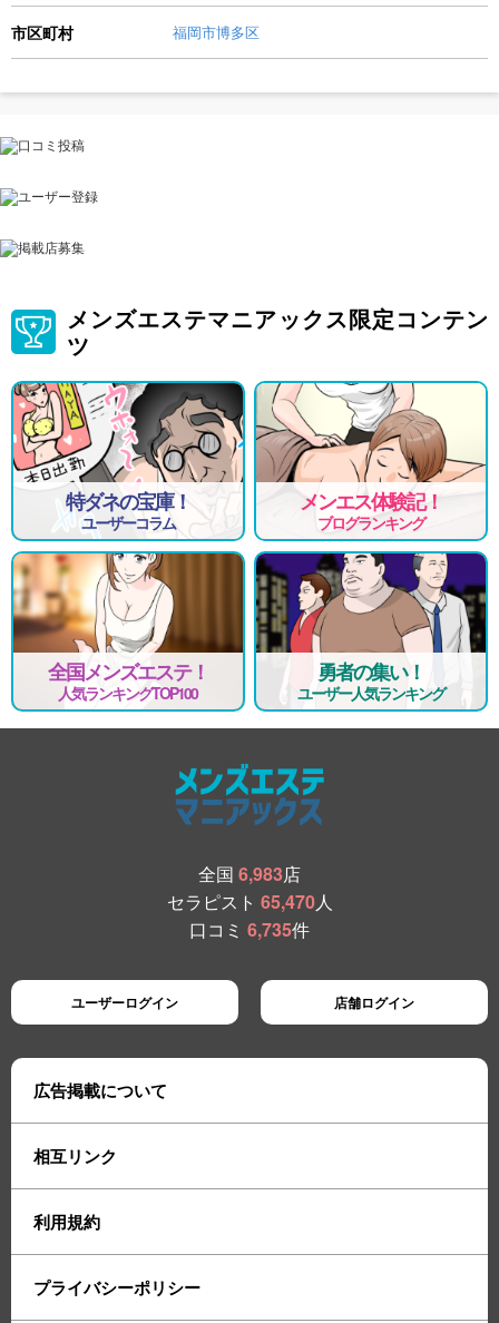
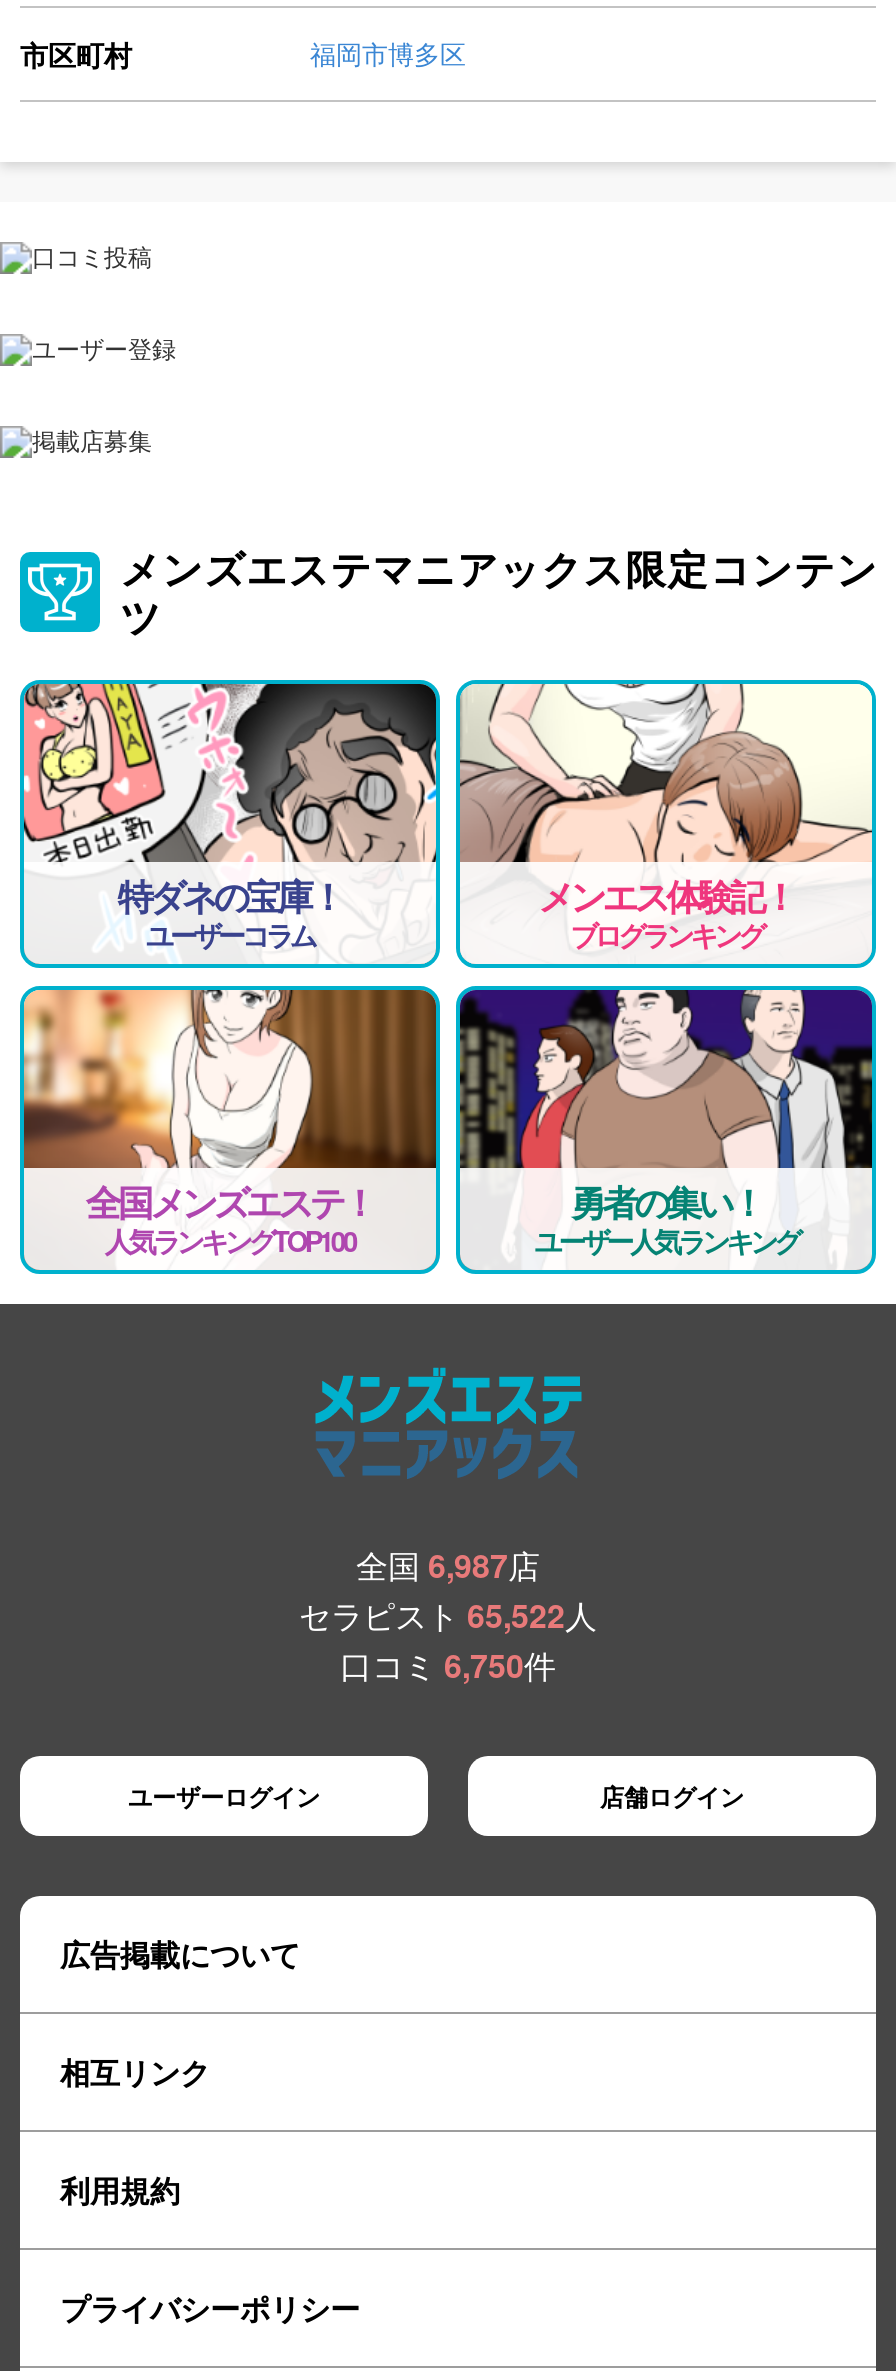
- 全国6,983店
+ 全国6,987店

- セラピスト65,470人
+ セラピスト65,522人

- 口コミ6,735件
+ 口コミ6,750件
